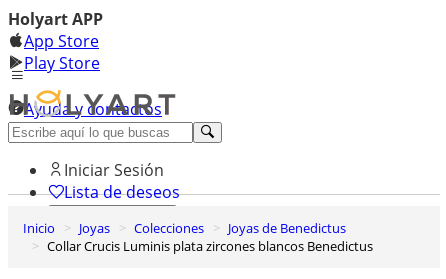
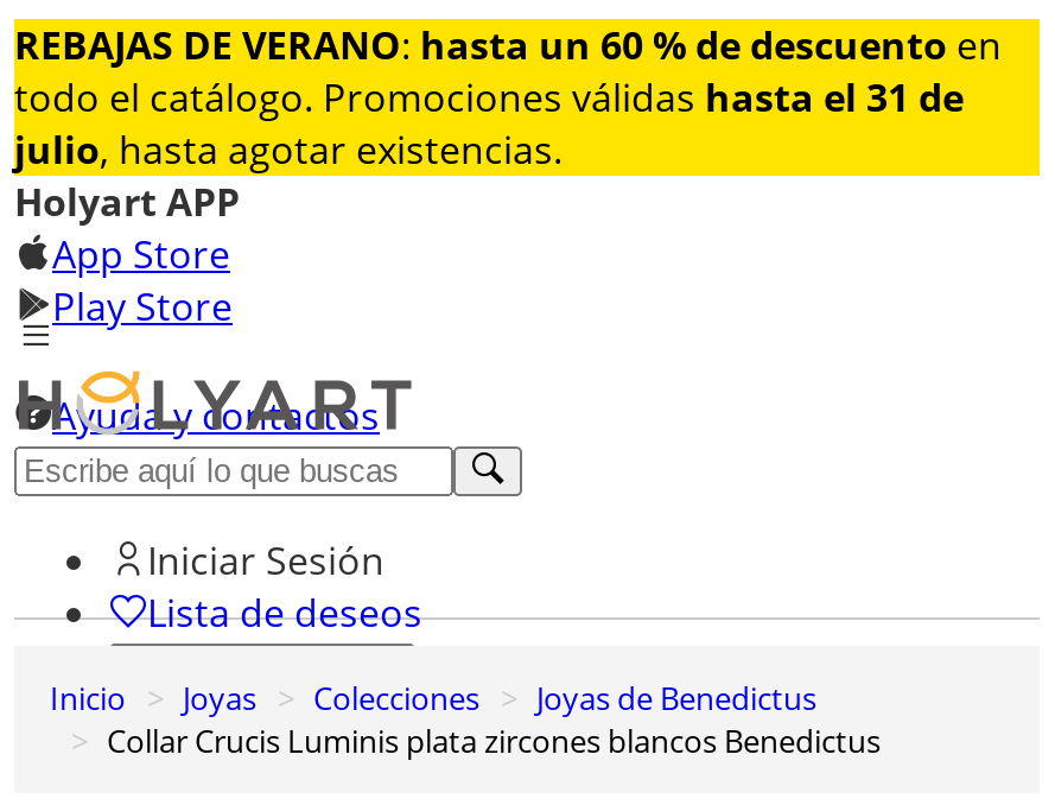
+ [image]
+ REBAJAS DE VERANO: hasta un 60 % de descuento en
+ todo el catálogo. Promociones válidas hasta el 31 de
+ julio, hasta agotar existencias.
